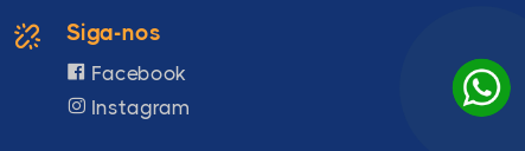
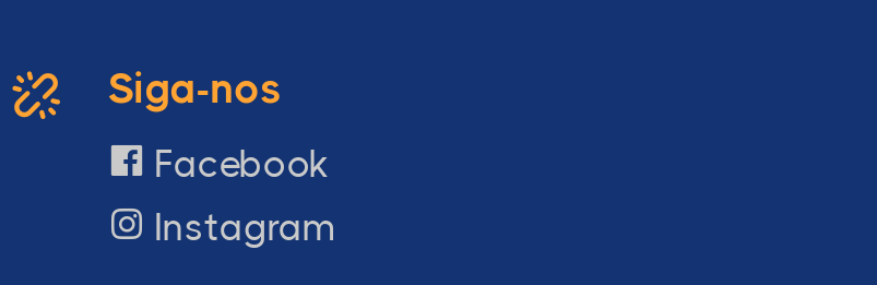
- [image]
